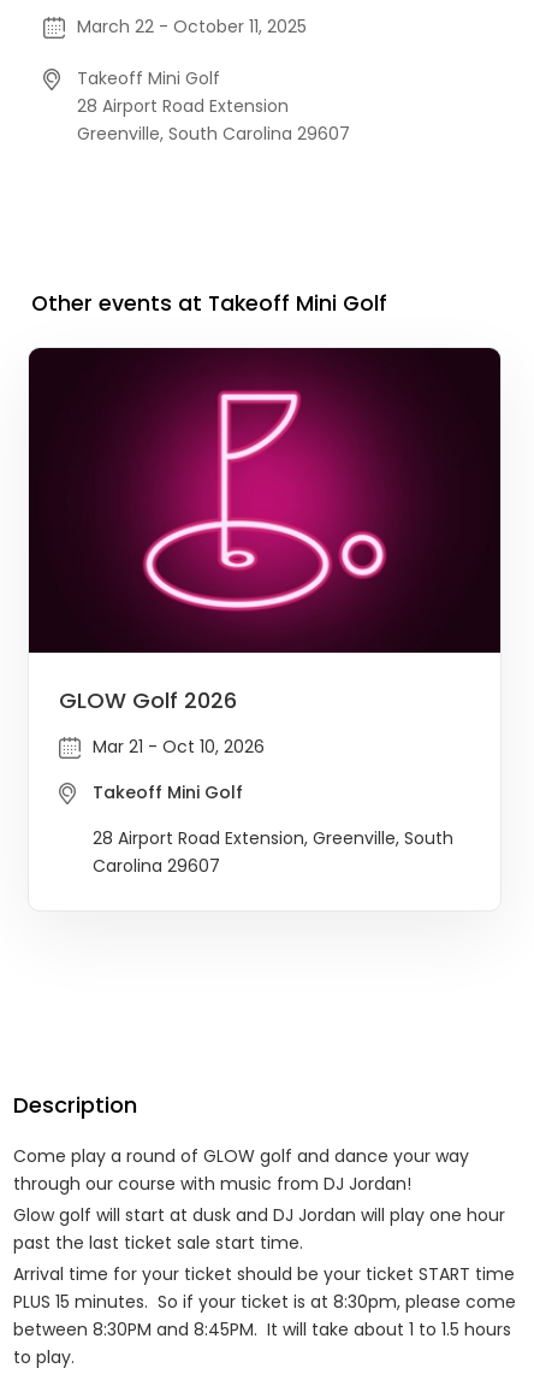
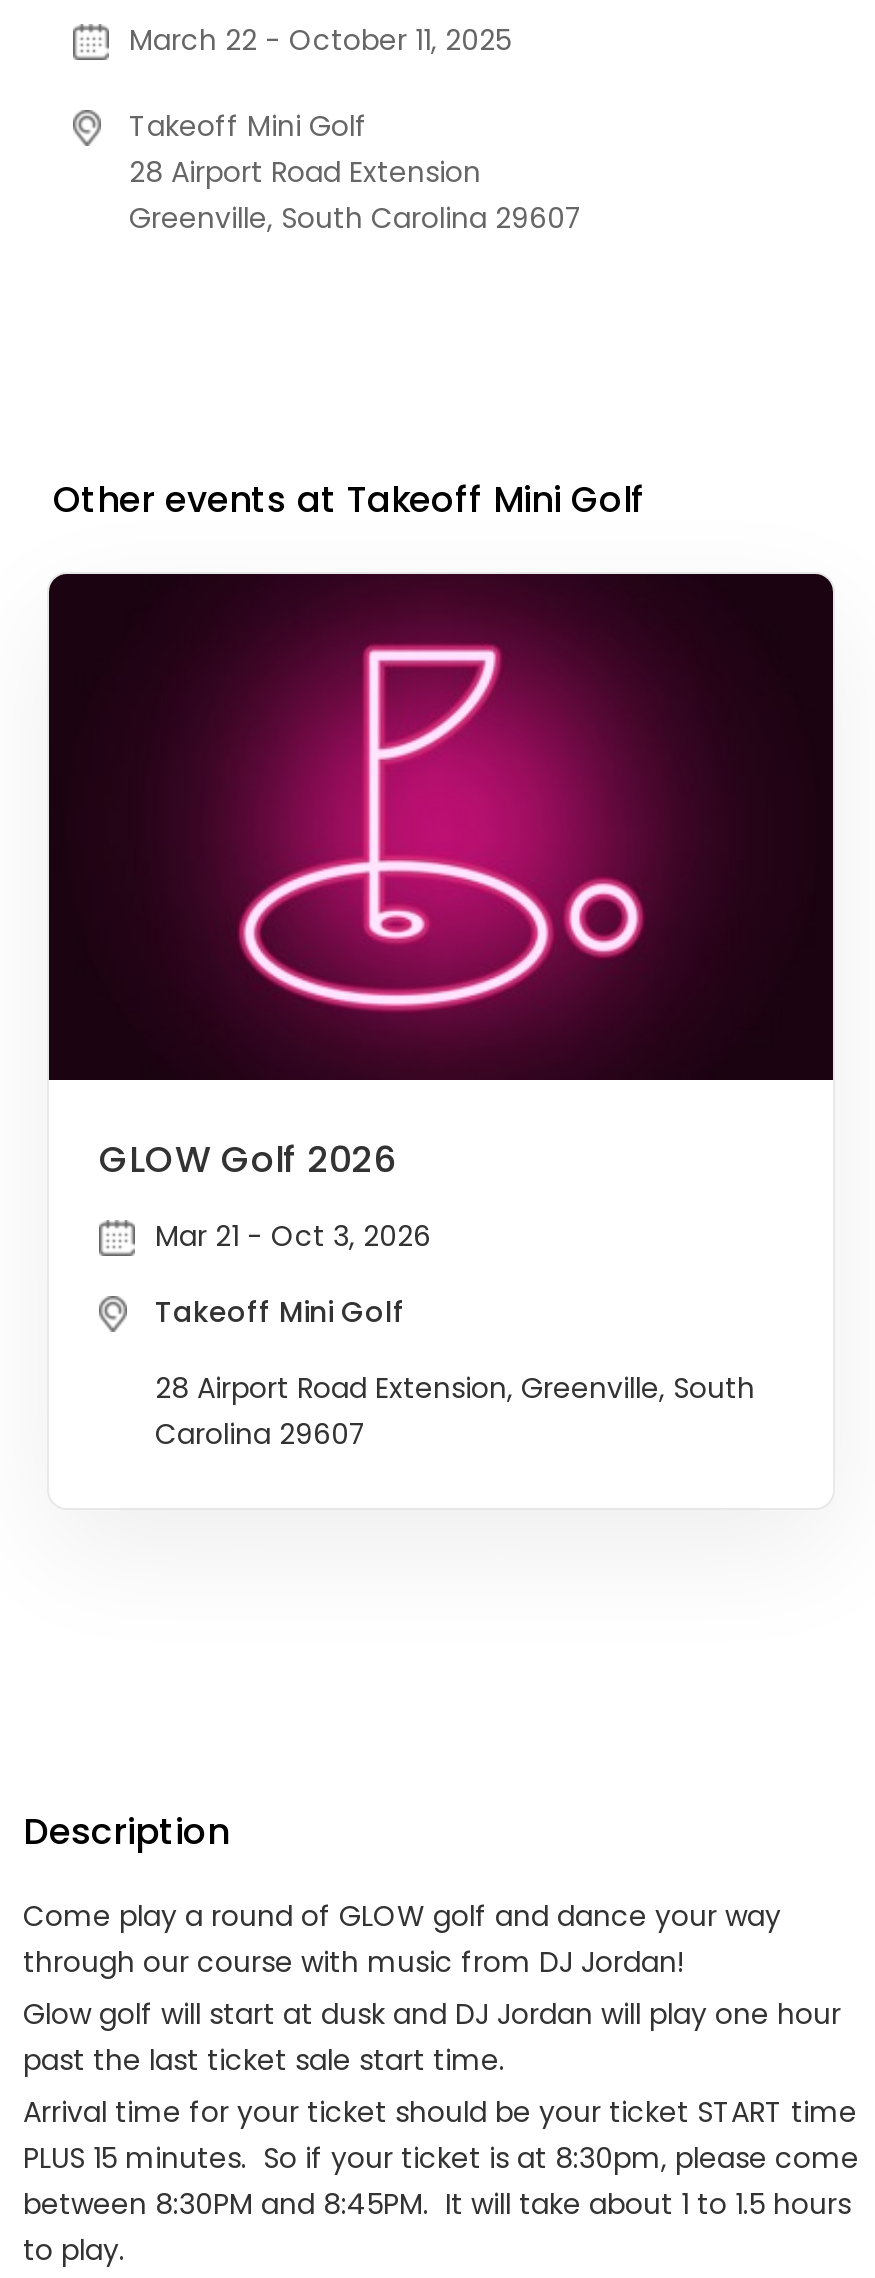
- Mar 21 - Oct 10, 2026
+ Mar 21 - Oct 3, 2026
